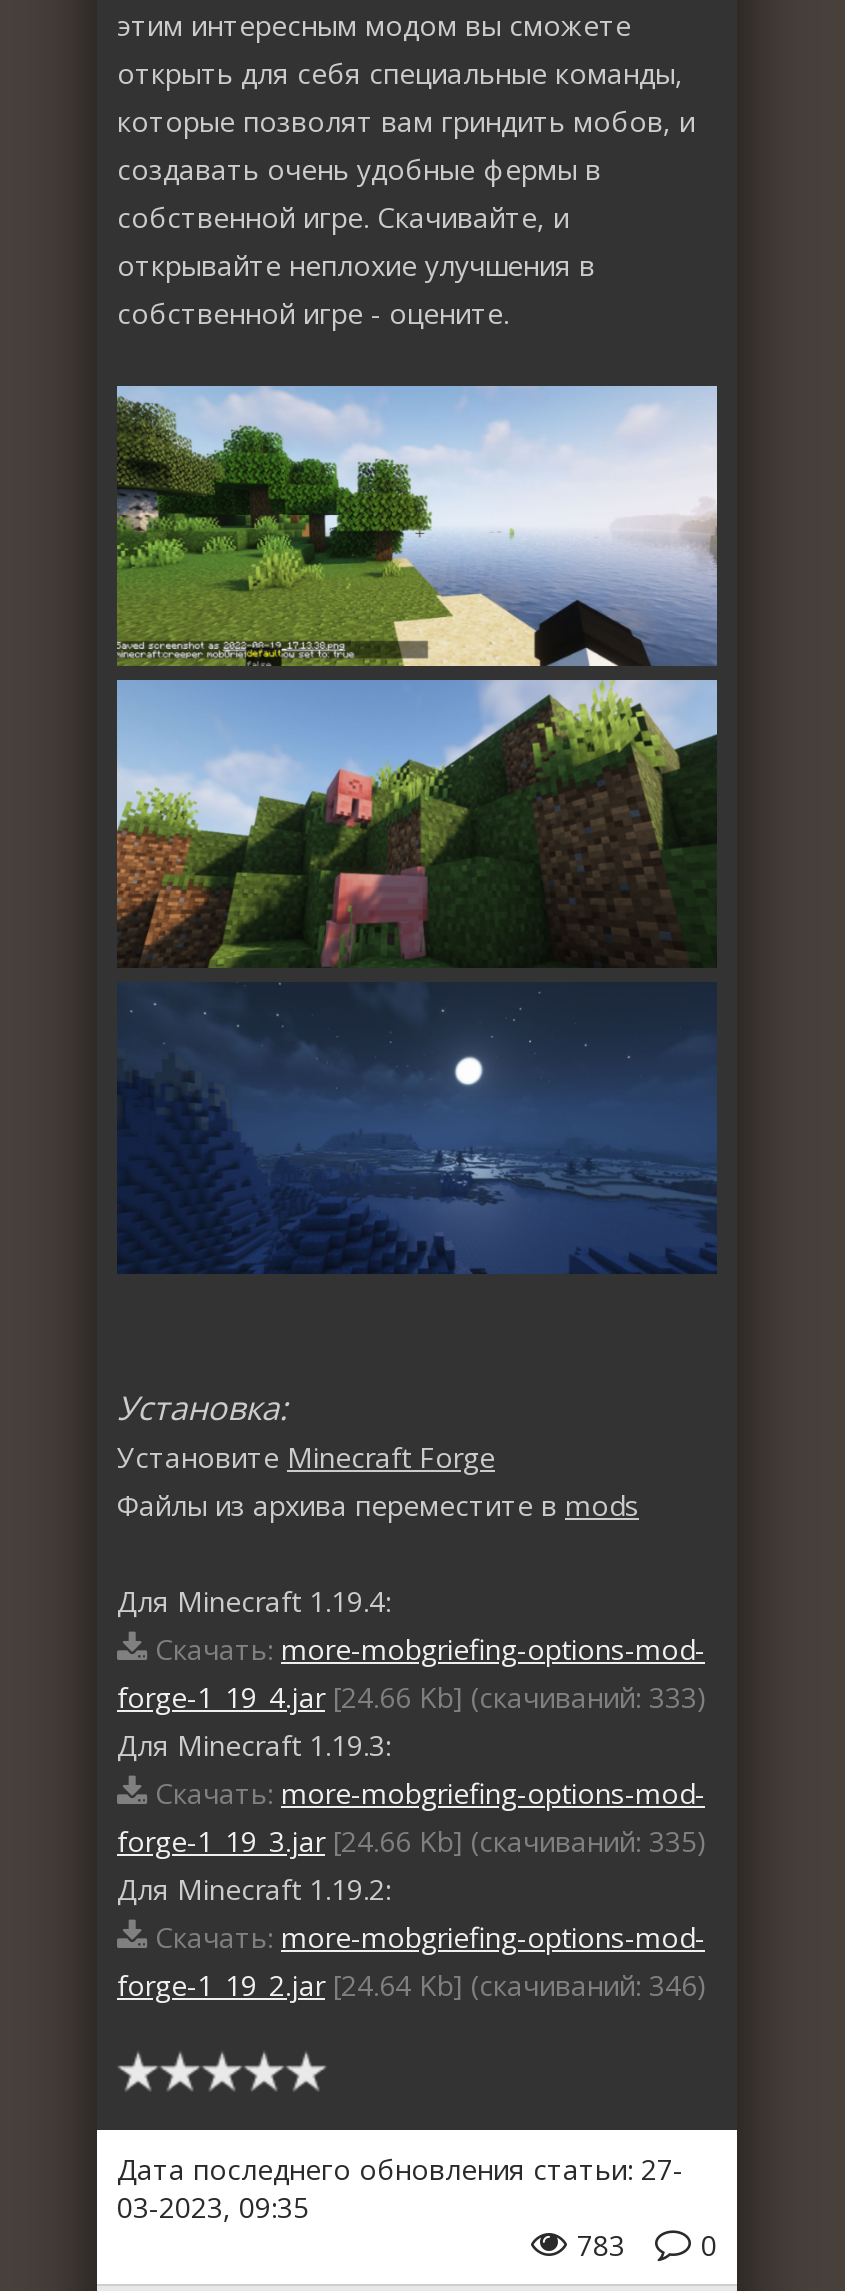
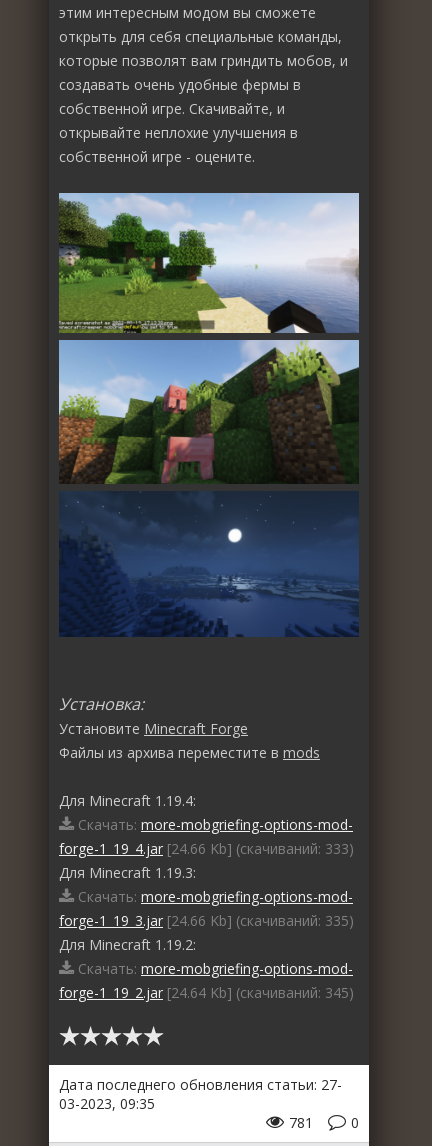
- forge-1_19_2.jar [24.64 Kb] (cкачиваний: 346)
+ forge-1_19_2.jar [24.64 Kb] (cкачиваний: 345)

- 783 0
+ 781 0
